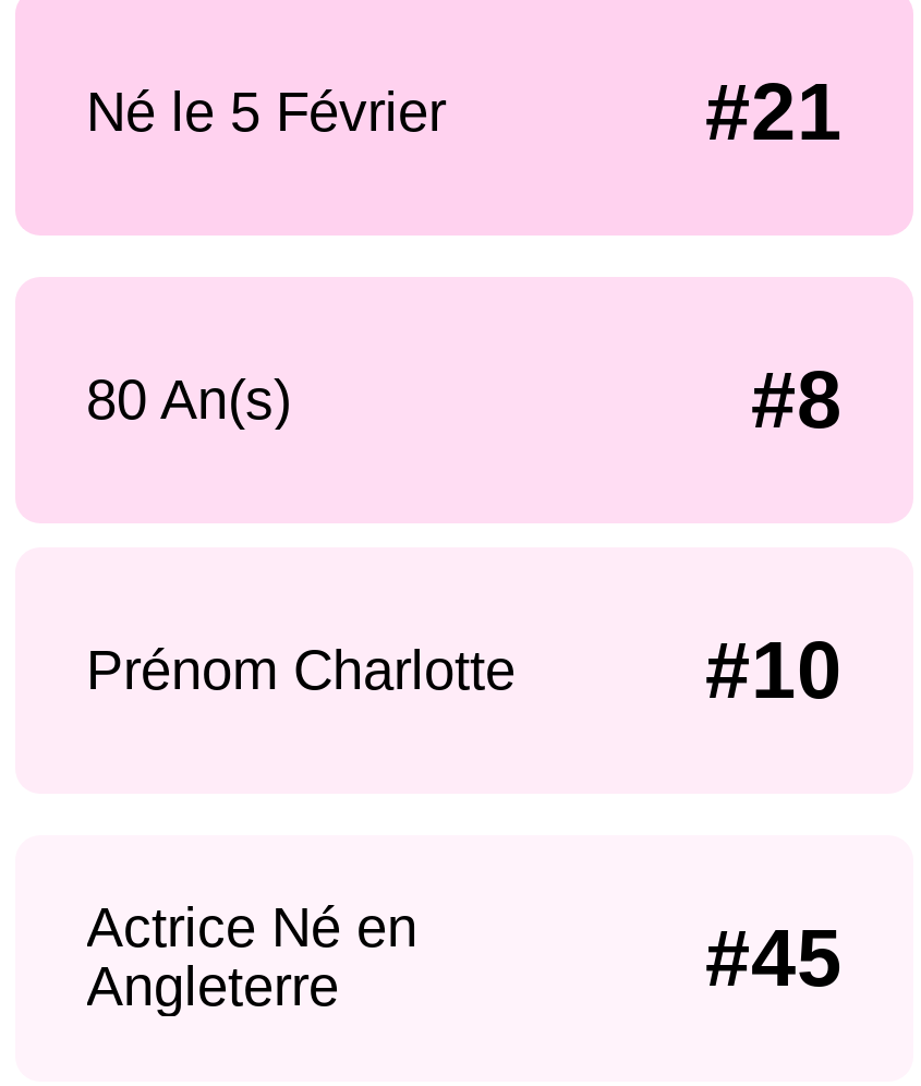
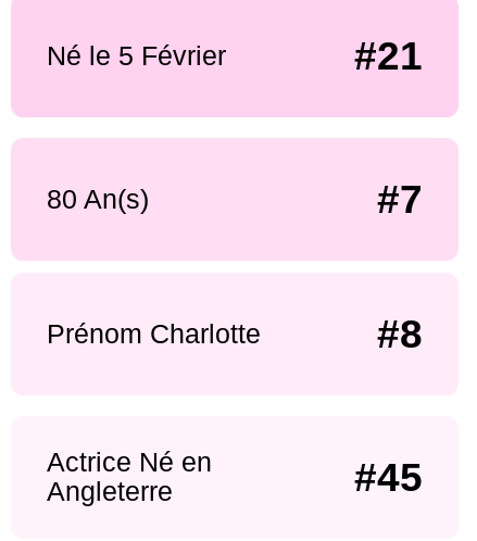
- #8
+ #7

- #10
+ #8
